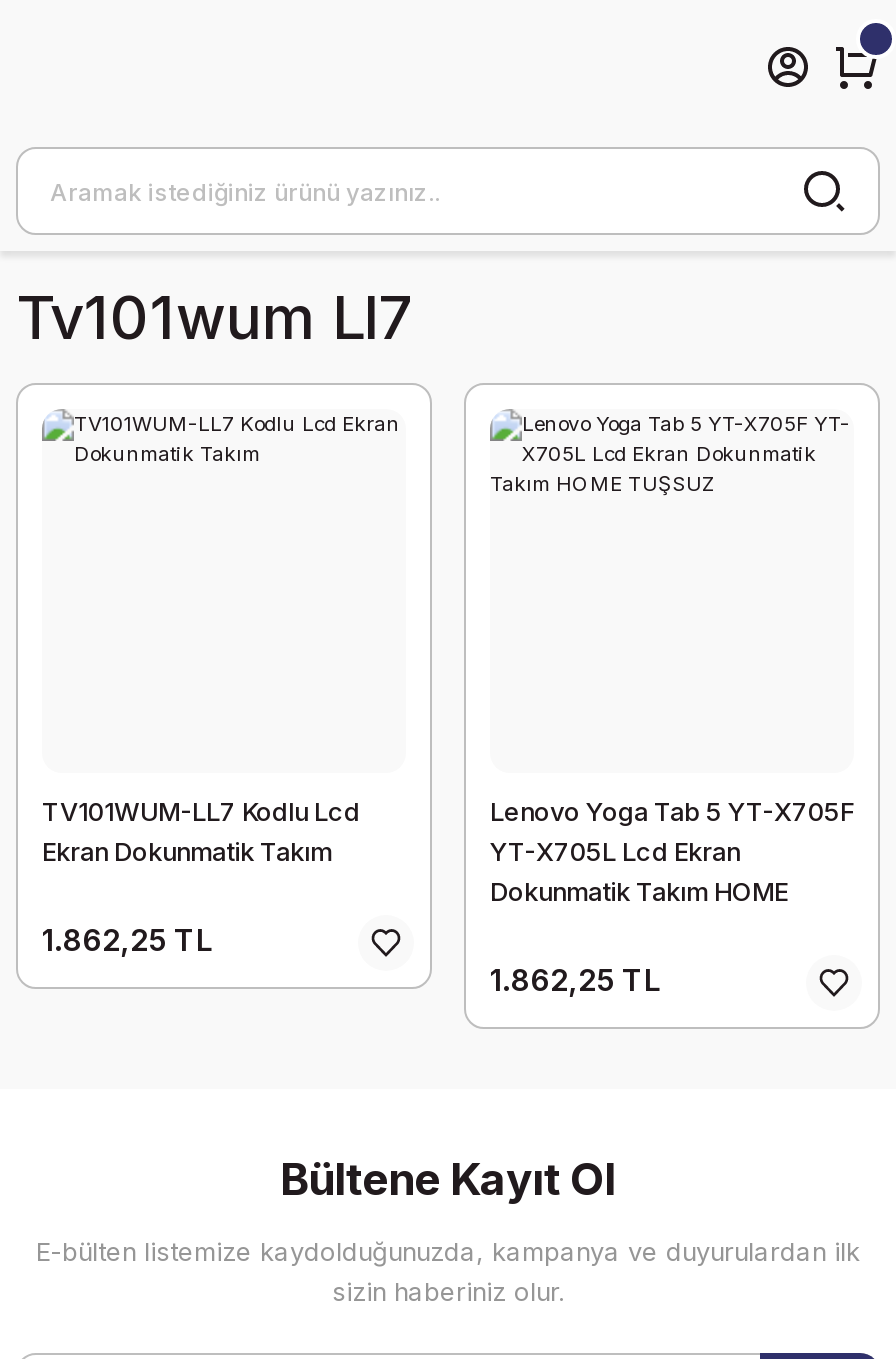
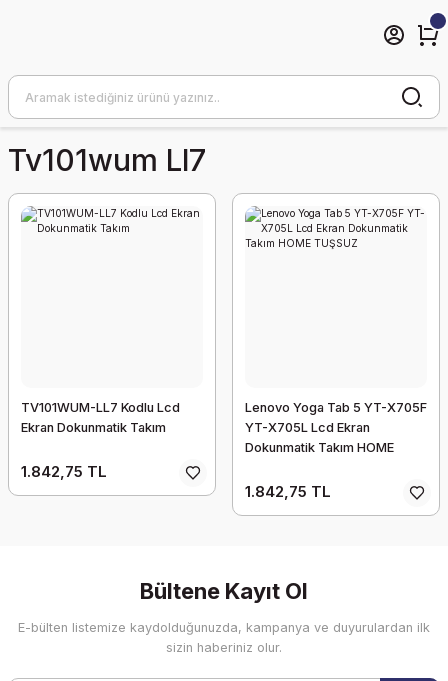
- 1.862,25 TL
+ 1.842,75 TL

- 1.862,25 TL
+ 1.842,75 TL
